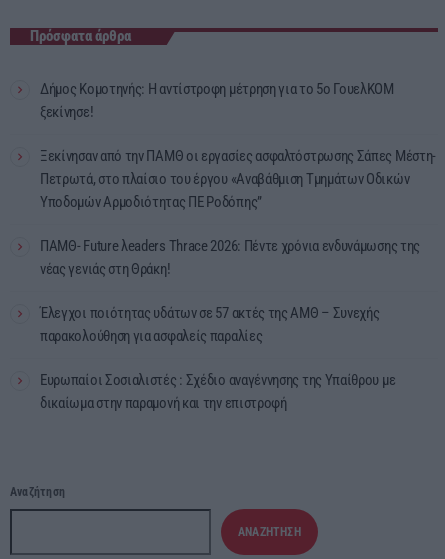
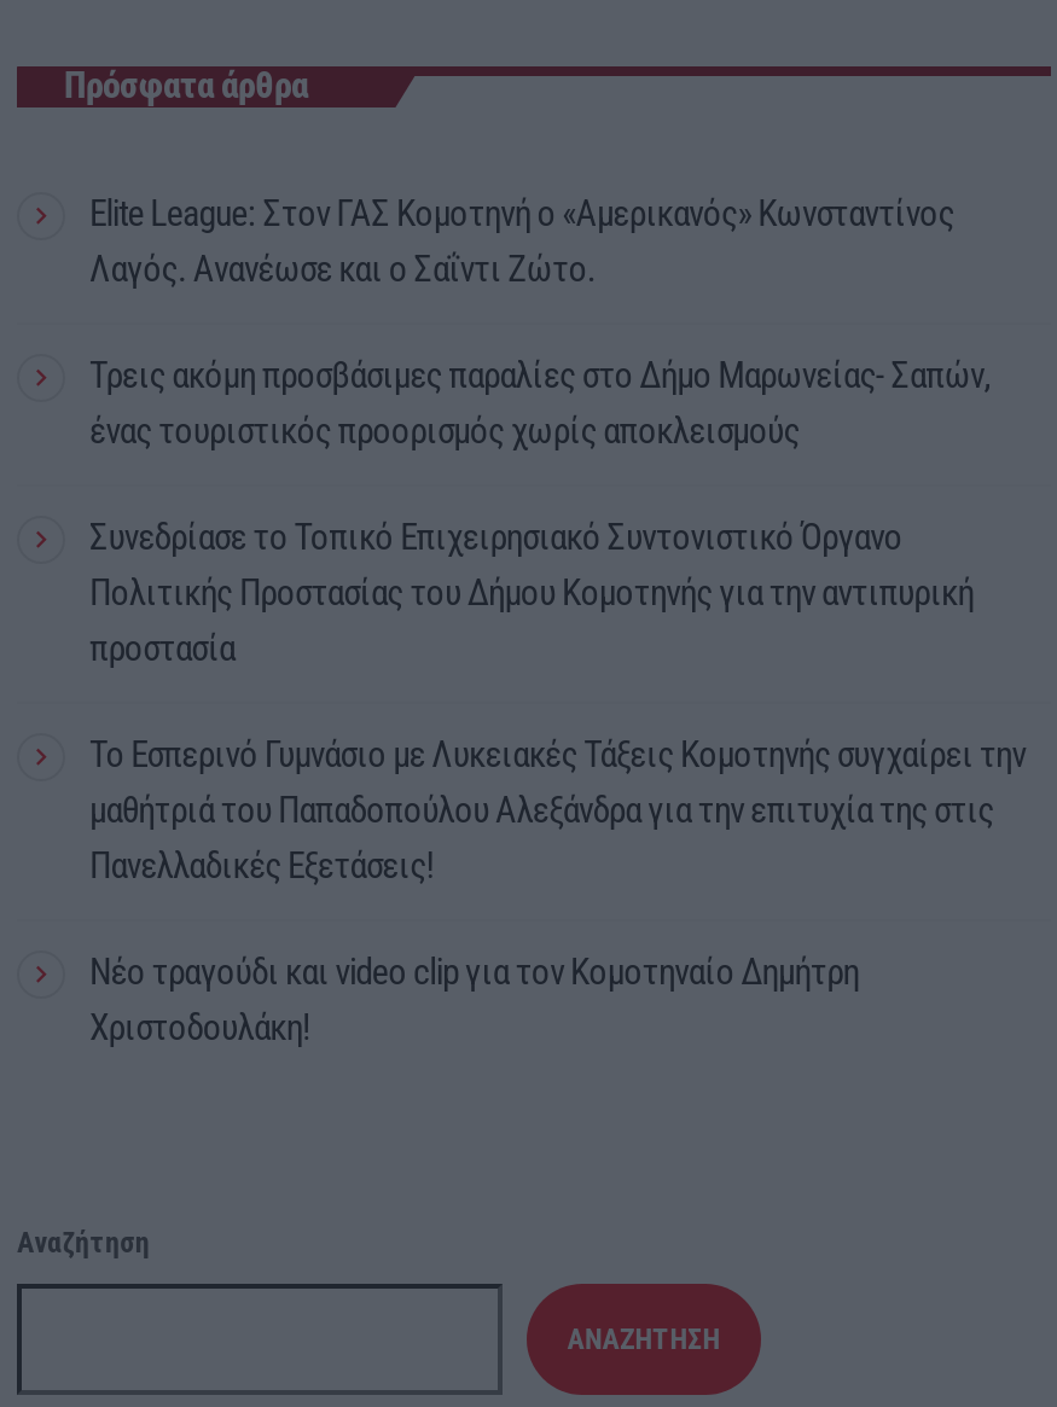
- Δήμος Κομοτηνής: Η αντίστροφη μέτρηση για το 5ο ΓουελΚΟΜ
- ξεκίνησε!
+ Elite League: Στον ΓΑΣ Κομοτηνή ο «Αμερικανός» Κωνσταντίνος
+ Λαγός. Ανανέωσε και ο Σαΐντι Ζώτο.

- Ξεκίνησαν από την ΠΑΜΘ οι εργασίες ασφαλτόστρωσης Σάπες Μέστη-
- Πετρωτά, στο πλαίσιο του έργου «Αναβάθμιση Τμημάτων Οδικών
- Υποδομών Αρμοδιότητας ΠΕ Ροδόπης”
+ Τρεις ακόμη προσβάσιμες παραλίες στο Δήμο Μαρωνείας- Σαπών,
+ ένας τουριστικός προορισμός χωρίς αποκλεισμούς

- ΠΑΜΘ- Future λeaders Thrace 2026: Πέντε χρόνια ενδυνάμωσης της
- νέας γενιάς στη Θράκη!
+ Συνεδρίασε το Τοπικό Επιχειρησιακό Συντονιστικό Όργανο
+ Πολιτικής Προστασίας του Δήμου Κομοτηνής για την αντιπυρική
+ προστασία

- Έλεγχοι ποιότητας υδάτων σε 57 ακτές της ΑΜΘ – Συνεχής
- παρακολούθηση για ασφαλείς παραλίες
+ Το Εσπερινό Γυμνάσιο με Λυκειακές Τάξεις Κομοτηνής συγχαίρει την
+ μαθήτριά του Παπαδοπούλου Αλεξάνδρα για την επιτυχία της στις
+ Πανελλαδικές Εξετάσεις!

- Ευρωπαίοι Σοσιαλιστές : Σχέδιο αναγέννησης της Υπαίθρου με
- δικαίωμα στην παραμονή και την επιστροφή
+ Νέο τραγούδι και video clip για τον Κομοτηναίο Δημήτρη
+ Χριστοδουλάκη!
